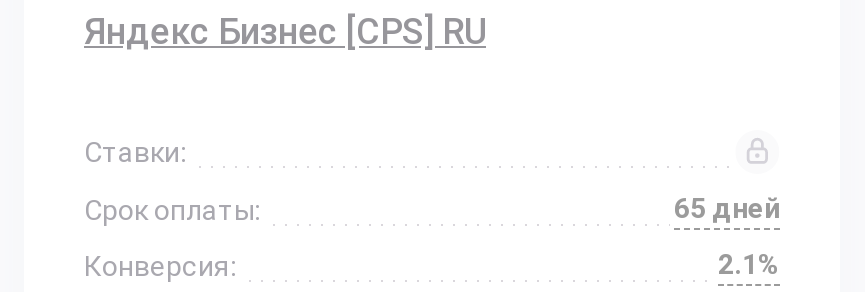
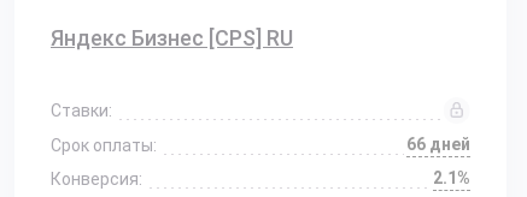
- 65 дней
+ 66 дней
